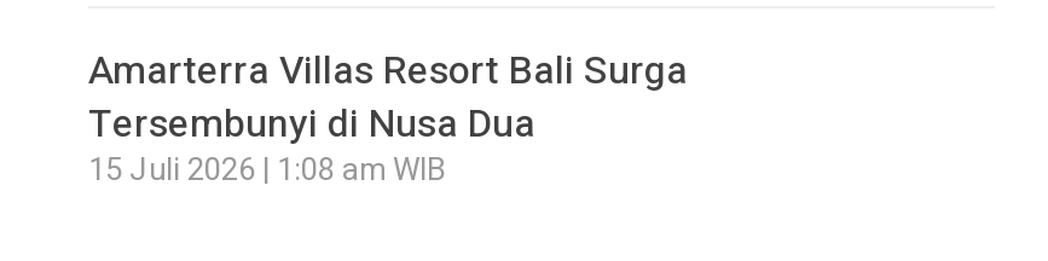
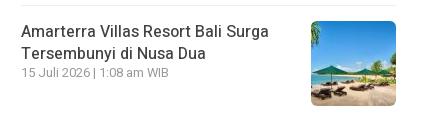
+ [image]
